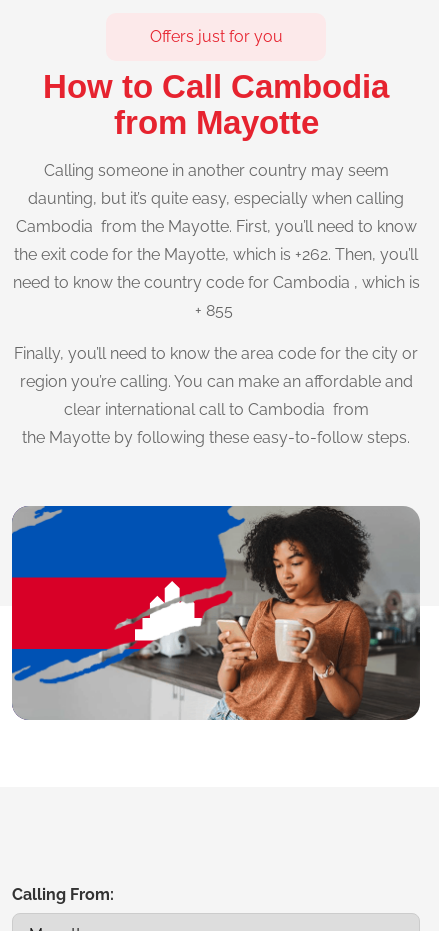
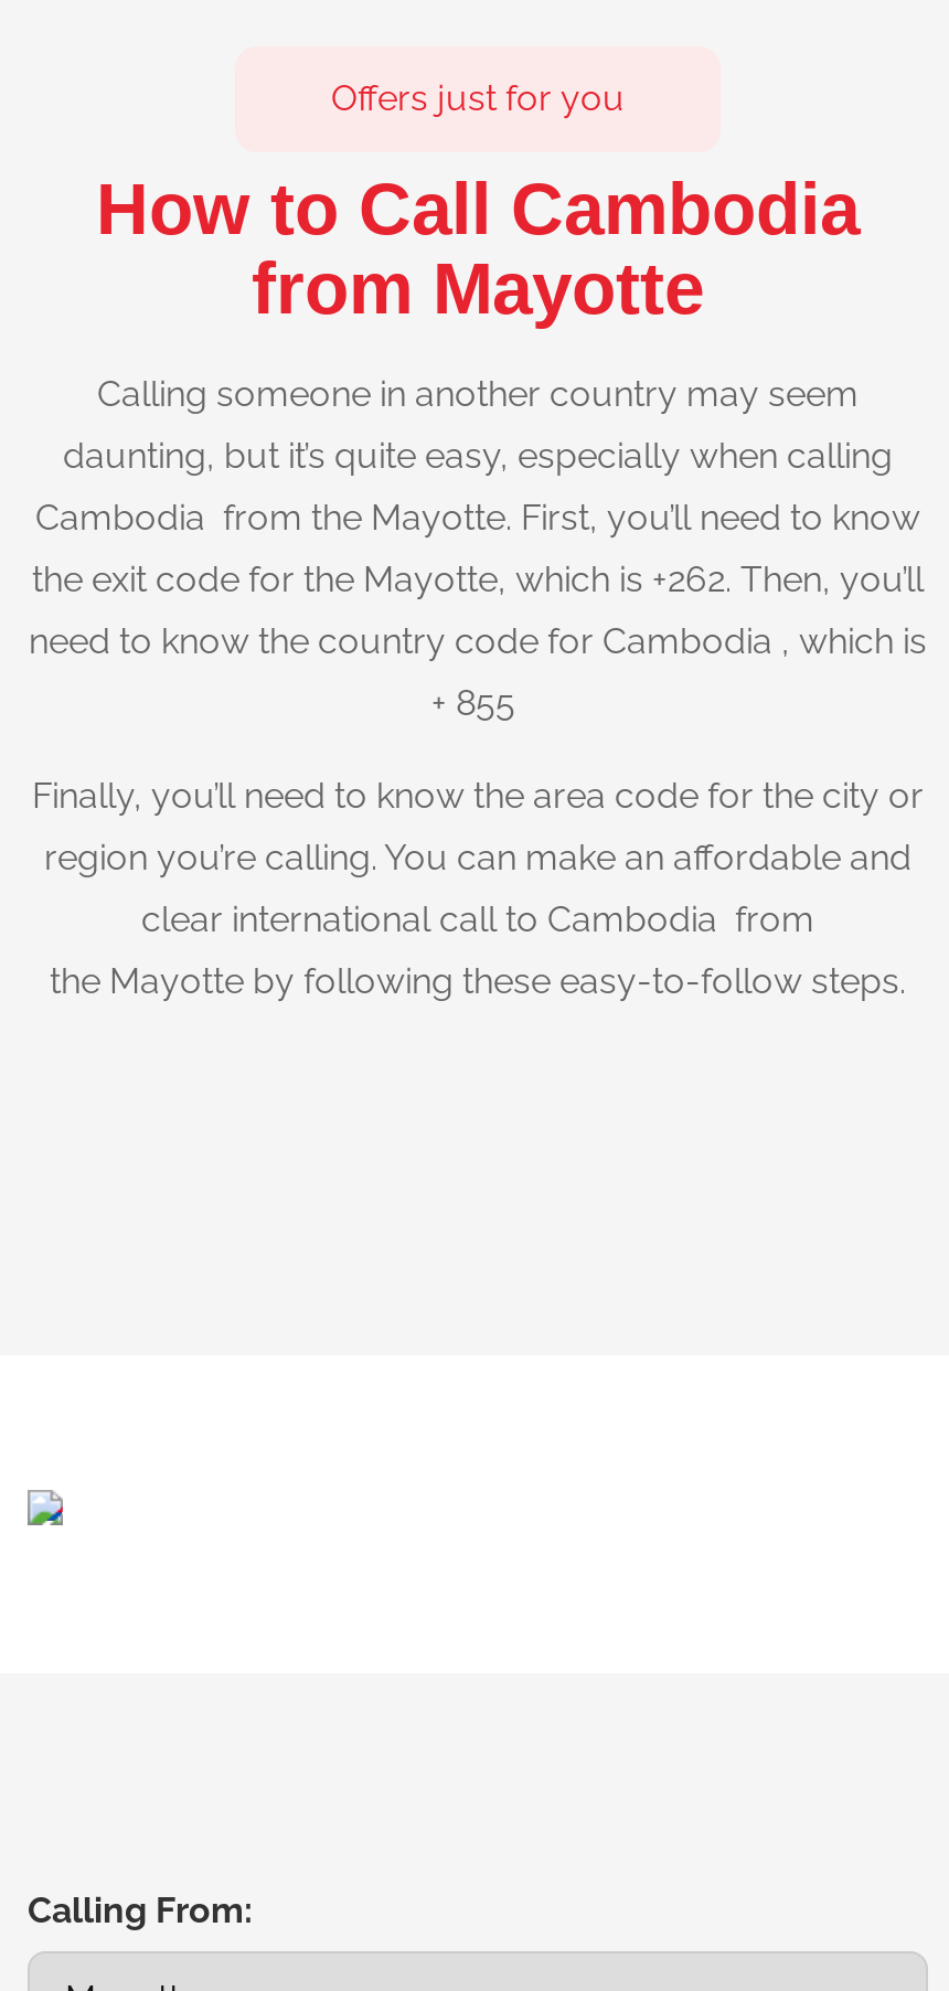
- [image]
